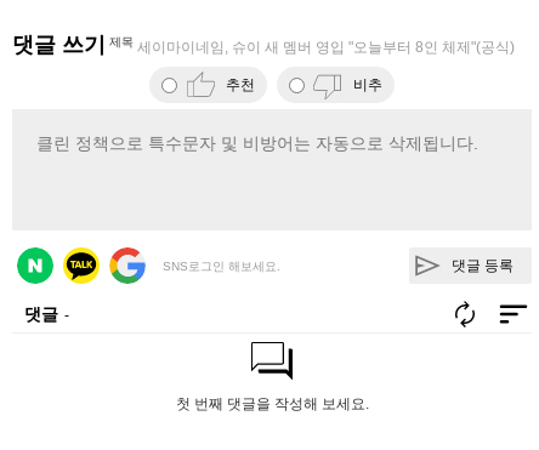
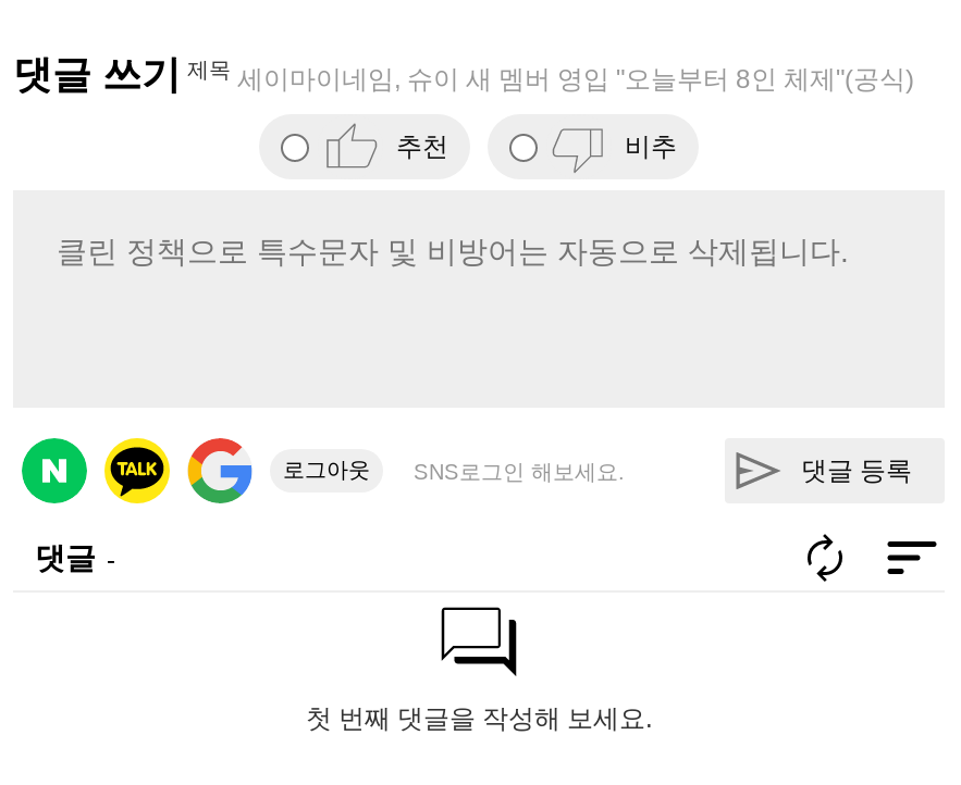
+ 로그아웃
